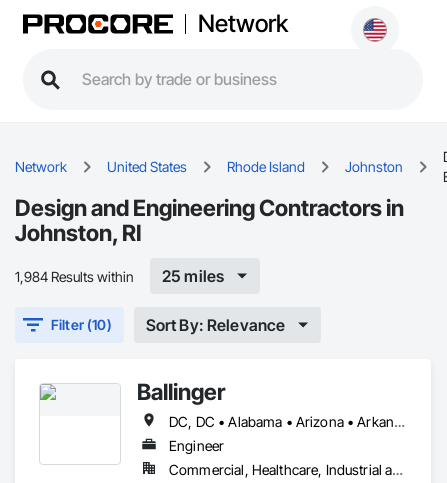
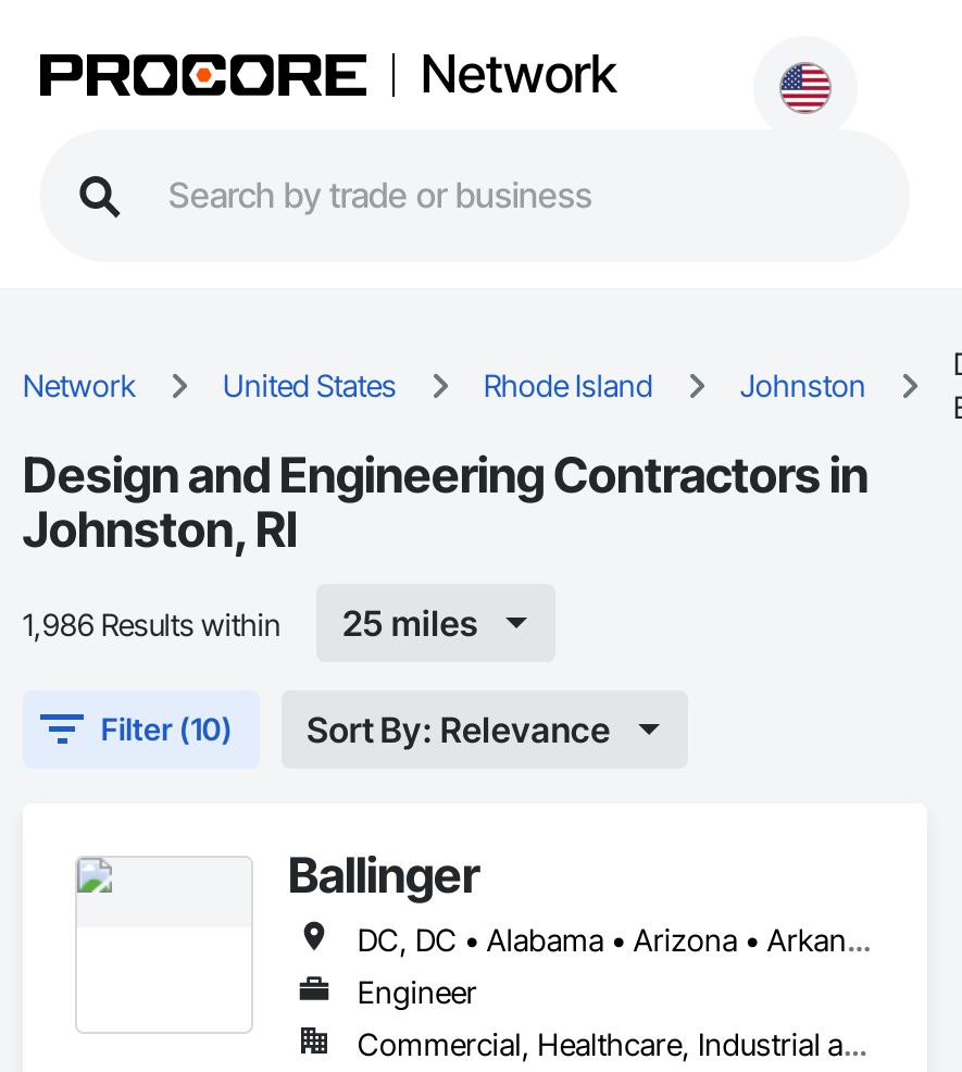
- 1,984 Results within
+ 1,986 Results within
